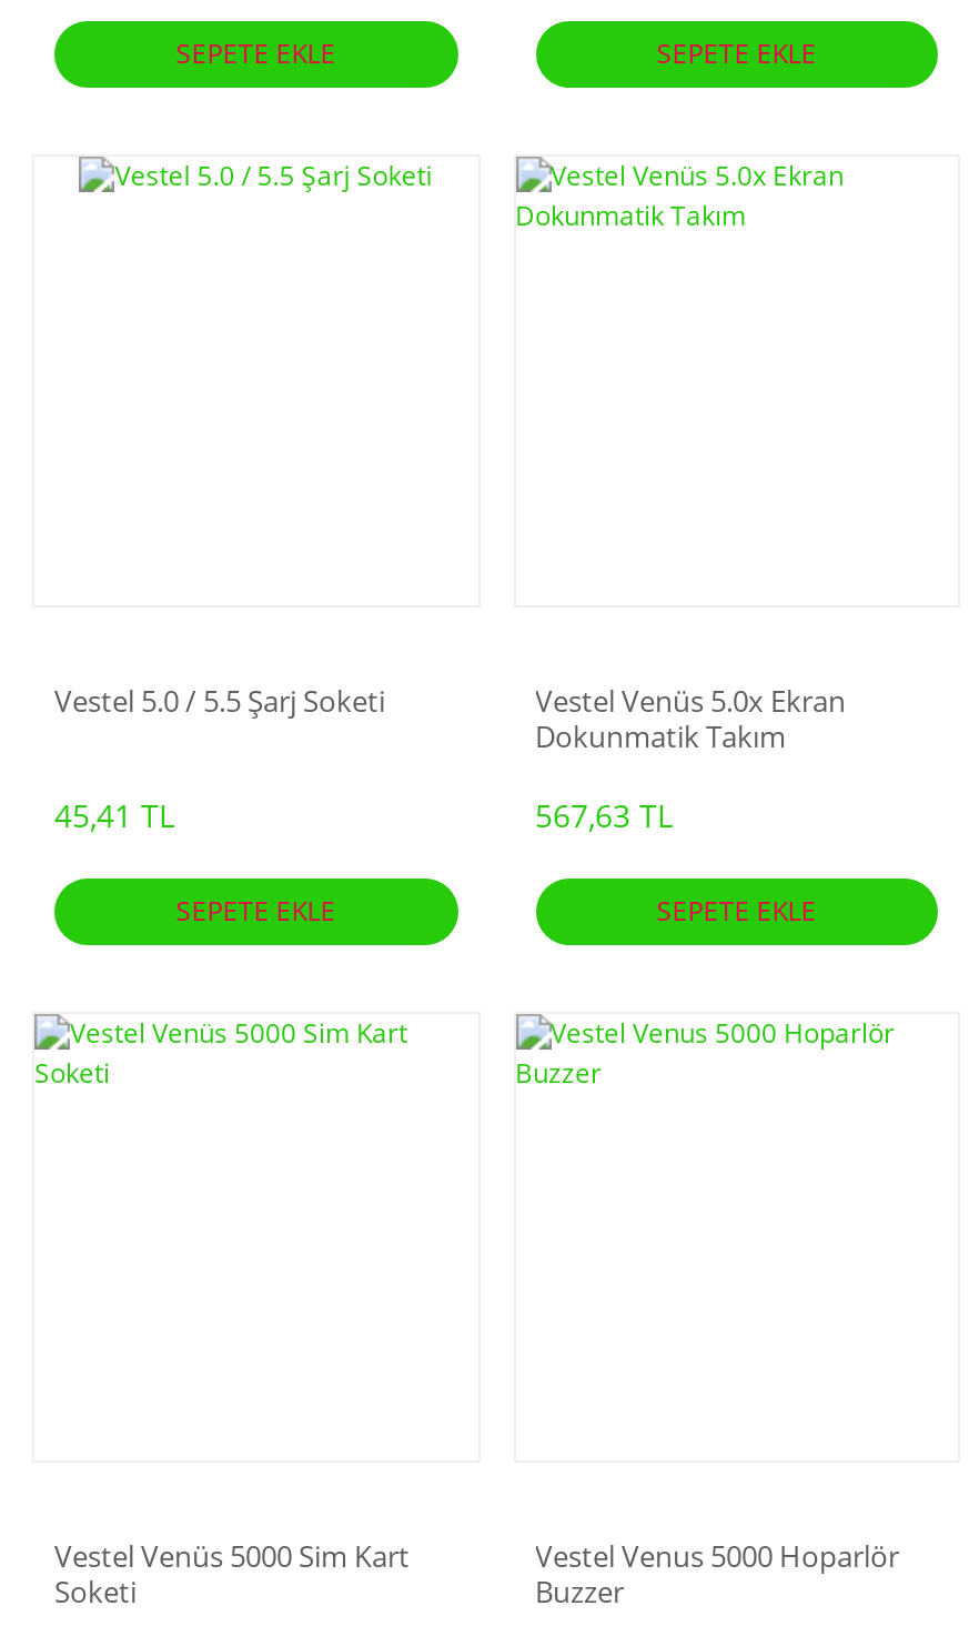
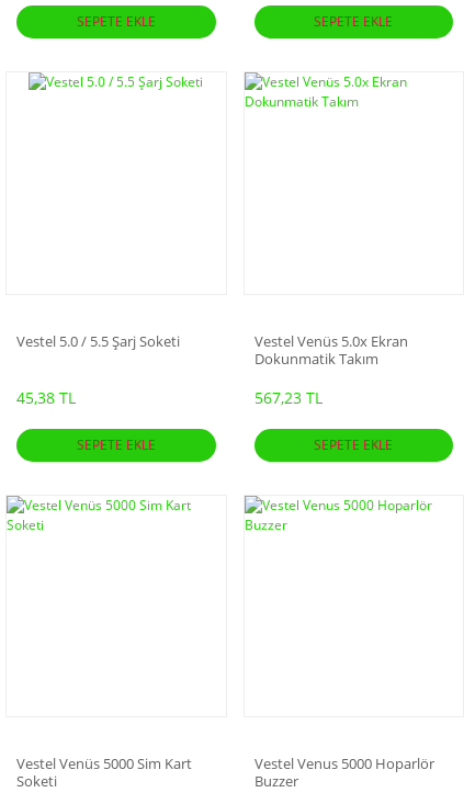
- 45,41 TL
+ 45,38 TL

- 567,63 TL
+ 567,23 TL
